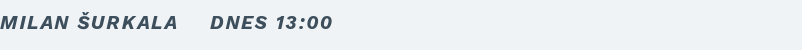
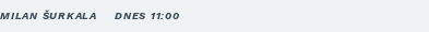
- MILAN ŠURKALA DNES 13:00
+ MILAN ŠURKALA DNES 11:00
